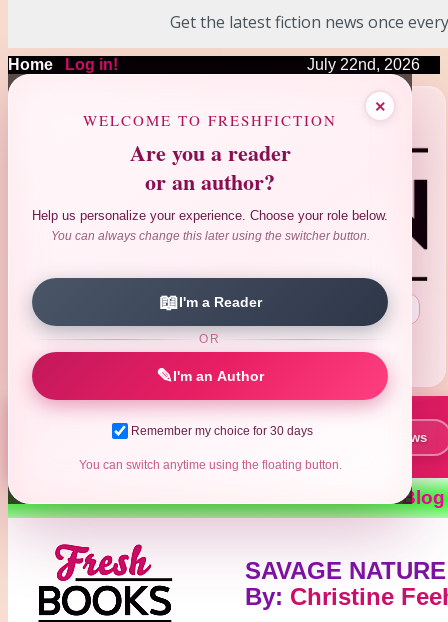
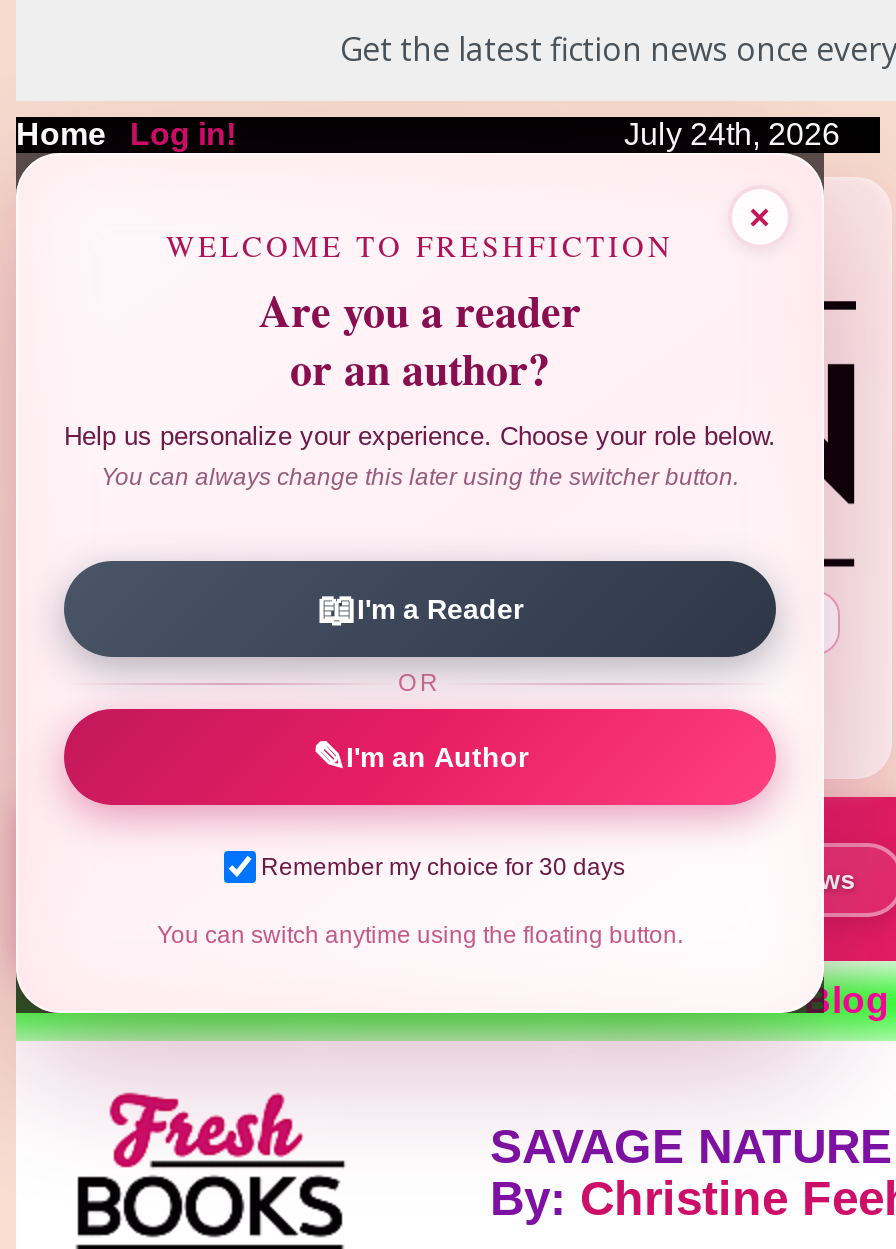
- July 22nd, 2026
+ July 24th, 2026
